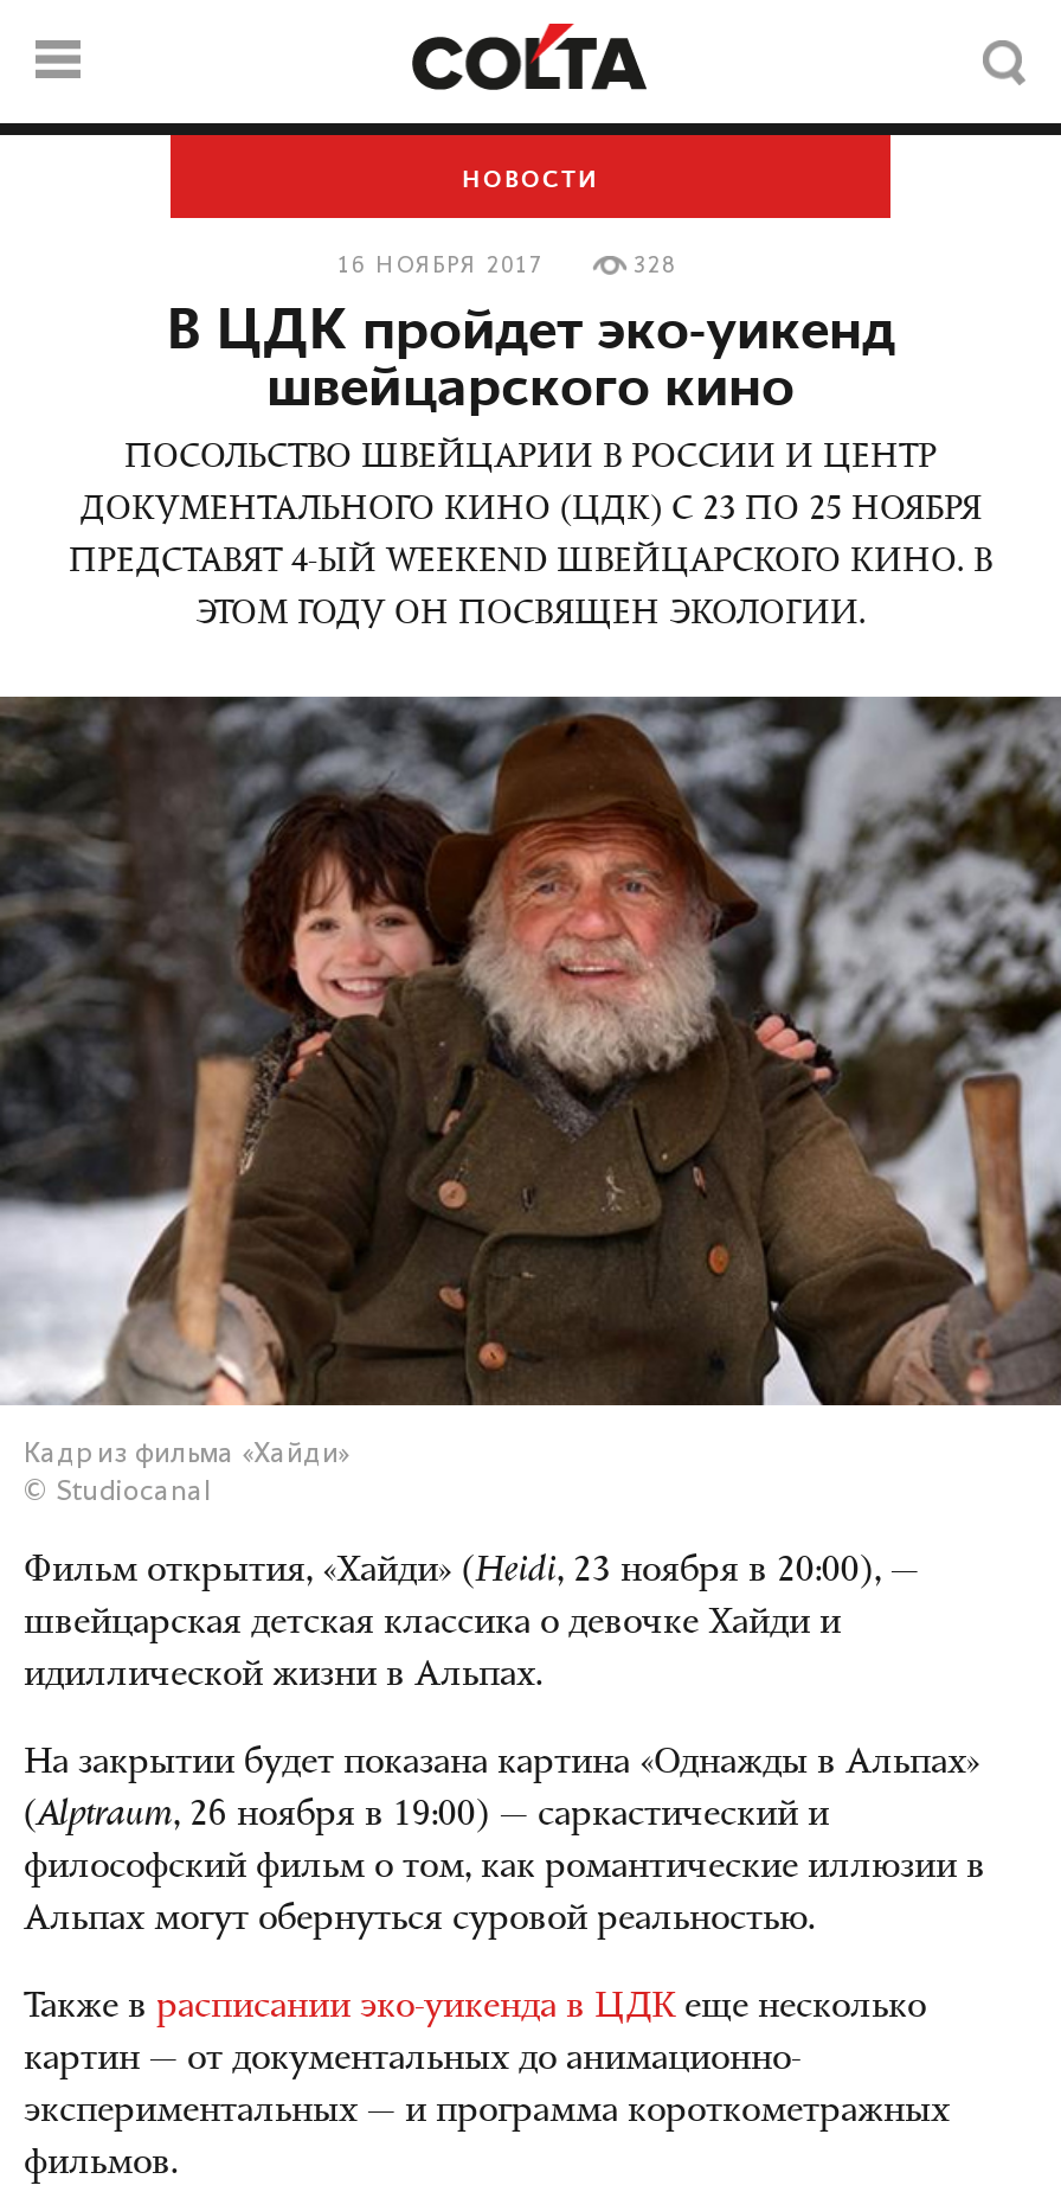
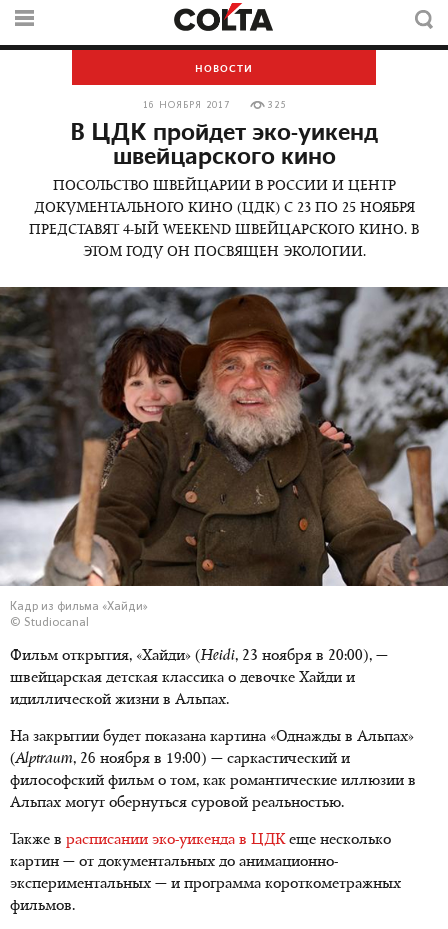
- 328
+ 325
